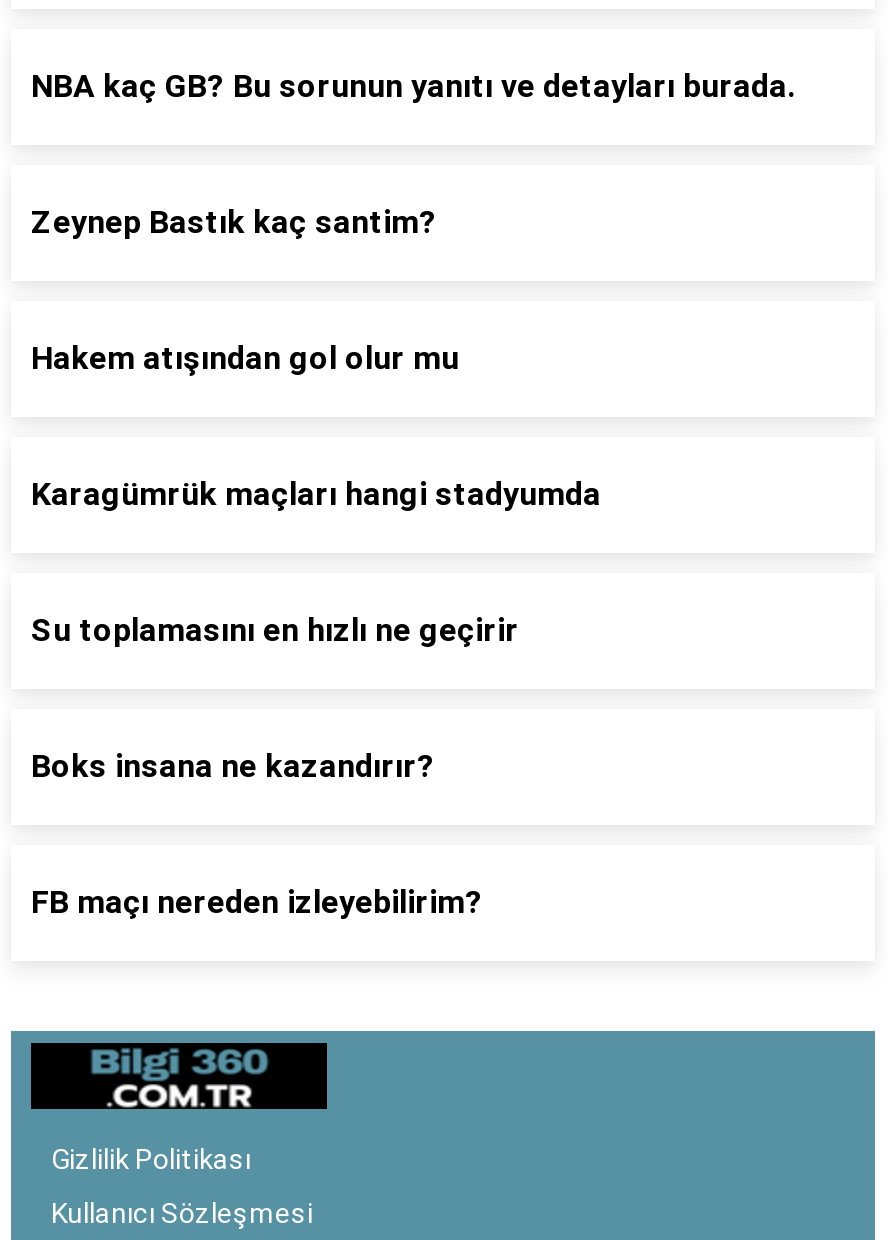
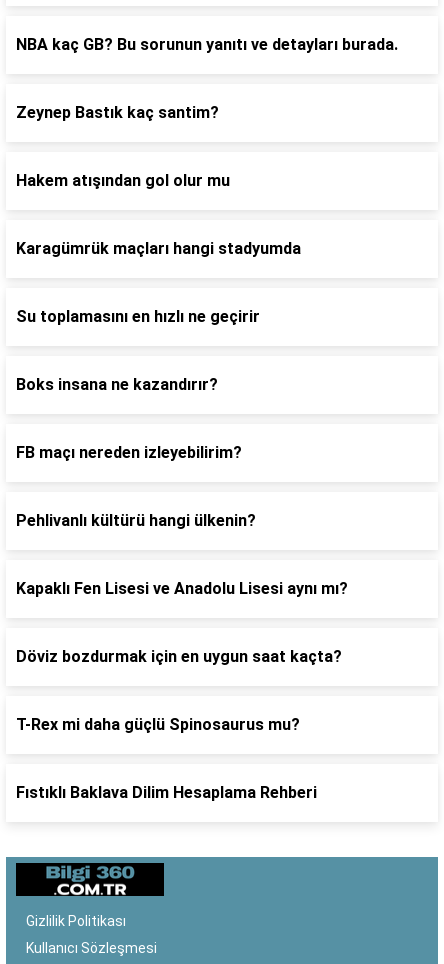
+ Pehlivanlı kültürü hangi ülkenin?

+ Kapaklı Fen Lisesi ve Anadolu Lisesi aynı mı?

+ Döviz bozdurmak için en uygun saat kaçta?

+ T-Rex mi daha güçlü Spinosaurus mu?

+ Fıstıklı Baklava Dilim Hesaplama Rehberi
